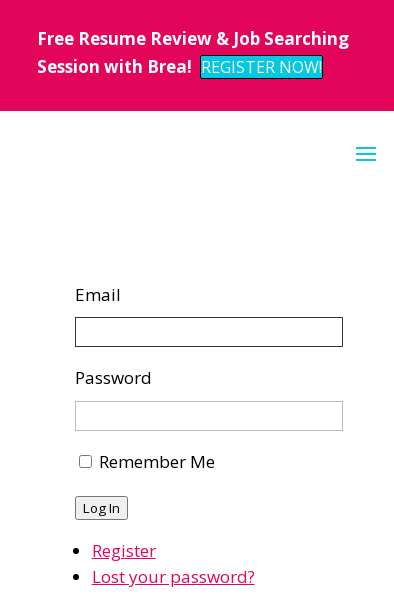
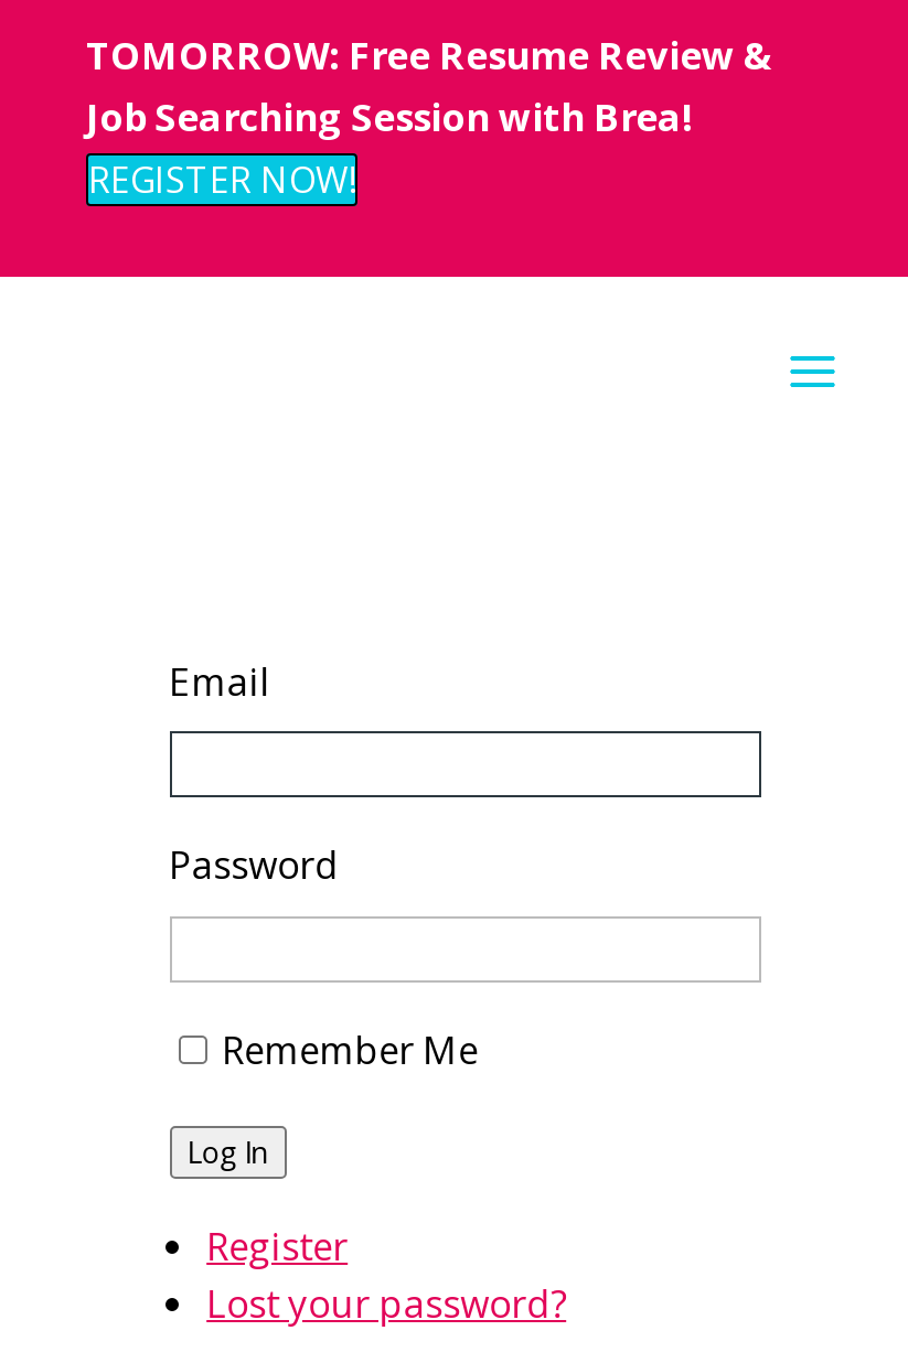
- Free Resume Review & Job Searching
- Session with Brea! REGISTER NOW!
+ TOMORROW: Free Resume Review &
+ Job Searching Session with Brea!
+ REGISTER NOW!
